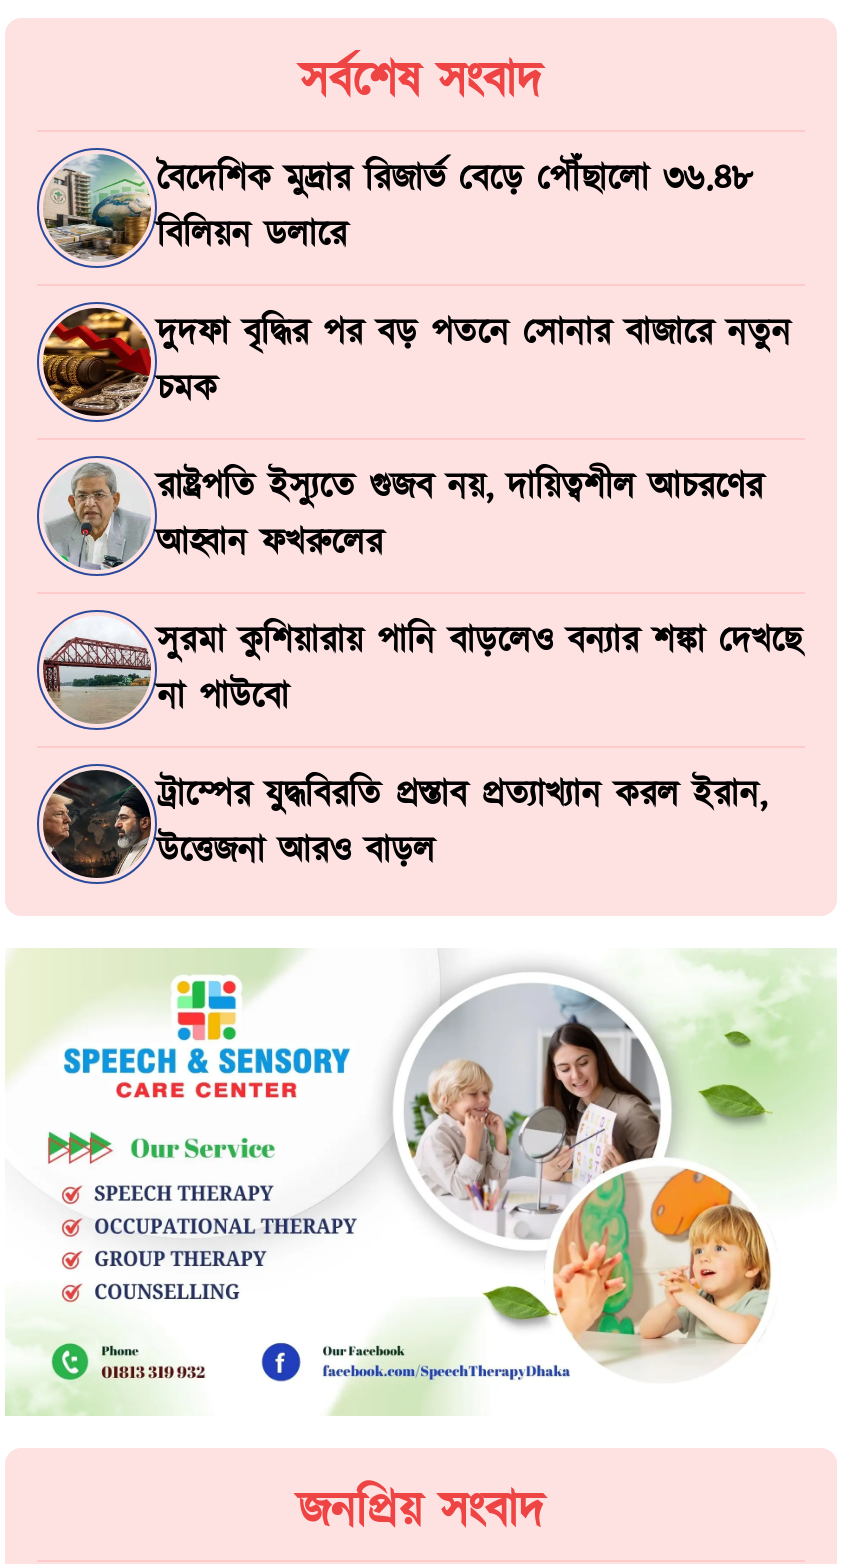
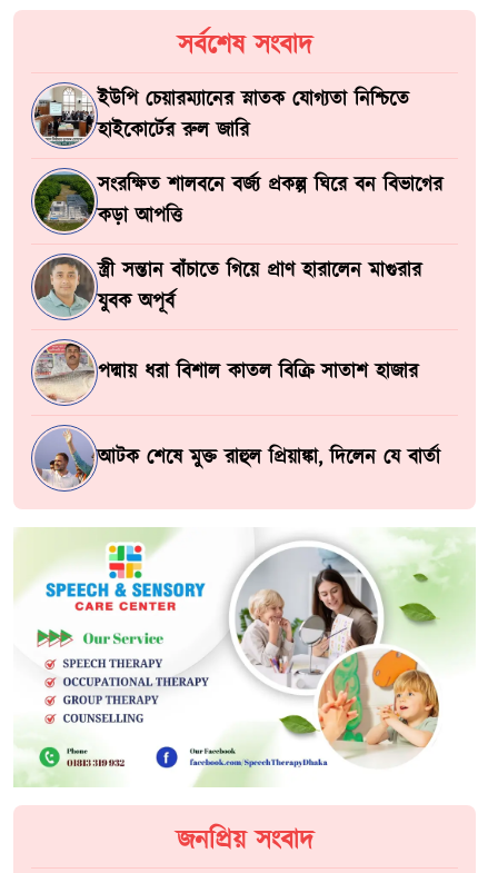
- [image]
- বৈদেশিক মুদ্রার রিজার্ভ বেড়ে পৌঁছালো ৩৬.৪৮
- বিলিয়ন ডলারে
+ [image]
+ ইউপি চেয়ারম্যানের স্নাতক যোগ্যতা নিশ্চিতে
+ হাইকোর্টের রুল জারি

- [image]
- দুদফা বৃদ্ধির পর বড় পতনে সোনার বাজারে নতুন
- চমক
+ [image]
+ সংরক্ষিত শালবনে বর্জ্য প্রকল্প ঘিরে বন বিভাগের
+ কড়া আপত্তি

- [image]
- রাষ্ট্রপতি ইস্যুতে গুজব নয়, দায়িত্বশীল আচরণের
- আহ্বান ফখরুলের
+ [image]
+ স্ত্রী সন্তান বাঁচাতে গিয়ে প্রাণ হারালেন মাগুরার
+ যুবক অপূর্ব

- [image]
- সুরমা কুশিয়ারায় পানি বাড়লেও বন্যার শঙ্কা দেখছে
- না পাউবো
+ [image]
+ পদ্মায় ধরা বিশাল কাতল বিক্রি সাতাশ হাজার

- [image]
- ট্রাম্পের যুদ্ধবিরতি প্রস্তাব প্রত্যাখ্যান করল ইরান,
- উত্তেজনা আরও বাড়ল
+ [image]
+ আটক শেষে মুক্ত রাহুল প্রিয়াঙ্কা, দিলেন যে বার্তা
